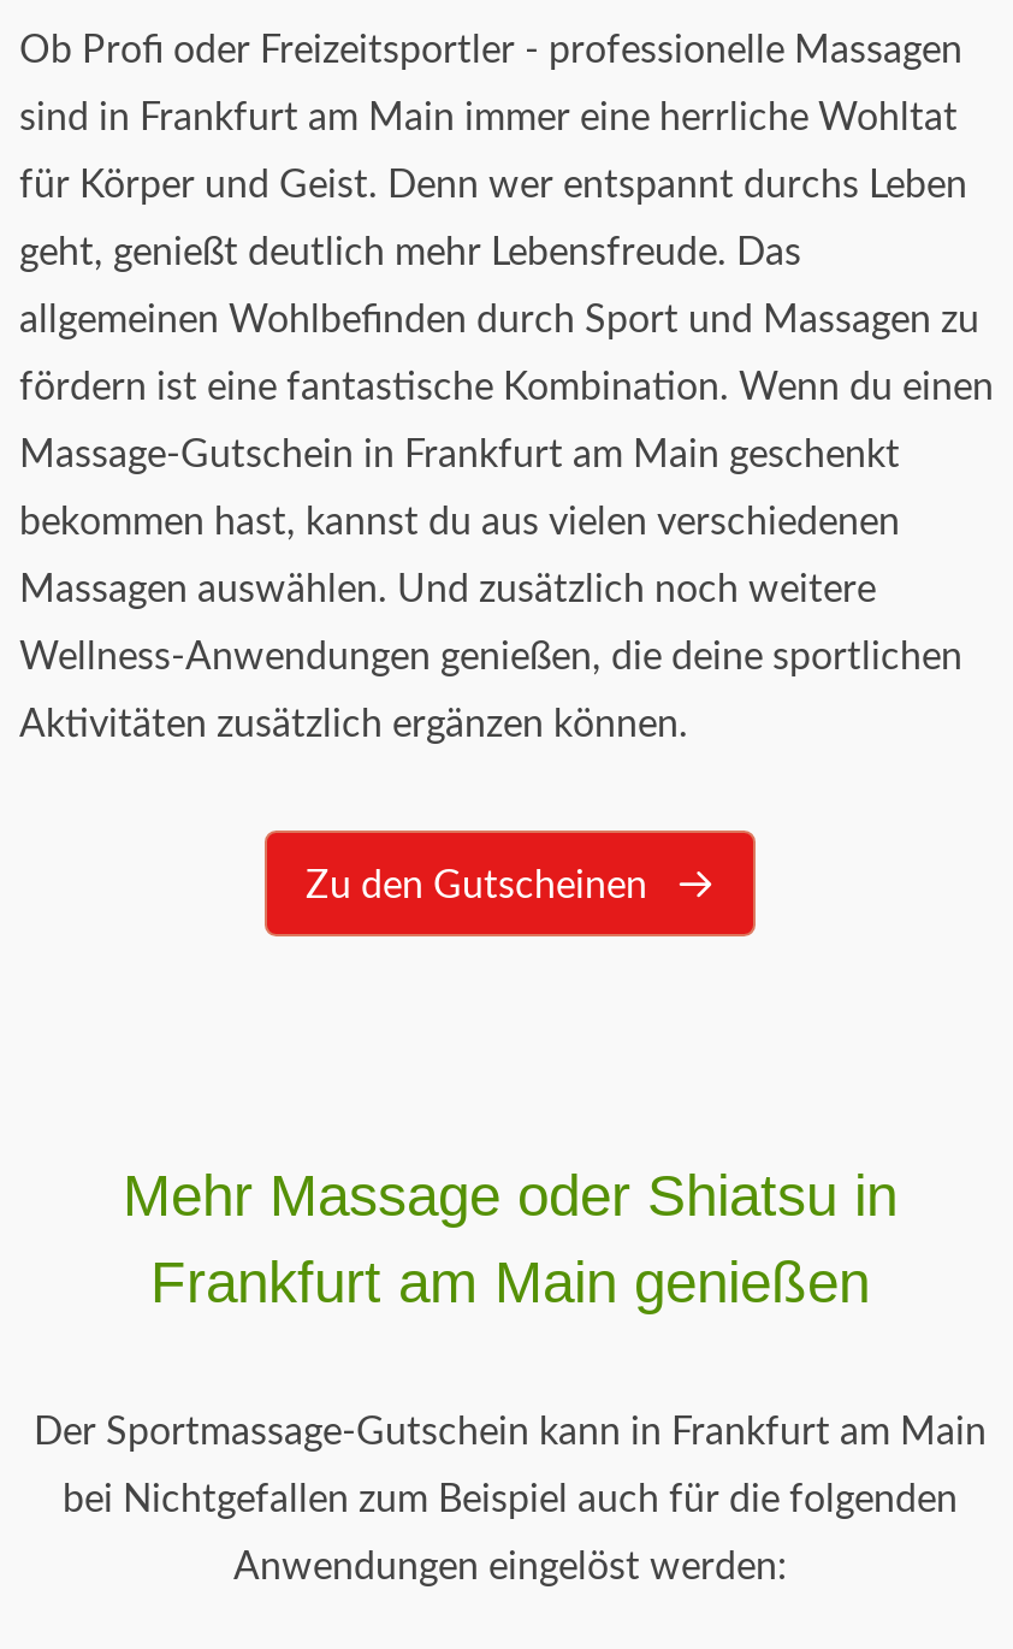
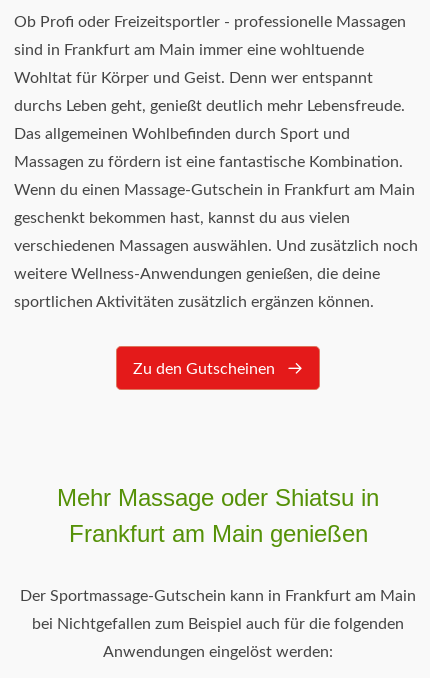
- sind in Frankfurt am Main immer eine herrliche Wohltat
+ sind in Frankfurt am Main immer eine wohltuende

- für Körper und Geist. Denn wer entspannt durchs Leben
+ Wohltat für Körper und Geist. Denn wer entspannt

- geht, genießt deutlich mehr Lebensfreude. Das
+ durchs Leben geht, genießt deutlich mehr Lebensfreude.

- allgemeinen Wohlbefinden durch Sport und Massagen zu
+ Das allgemeinen Wohlbefinden durch Sport und

- fördern ist eine fantastische Kombination. Wenn du einen
+ Massagen zu fördern ist eine fantastische Kombination.

- Massage-Gutschein in Frankfurt am Main geschenkt
+ Wenn du einen Massage-Gutschein in Frankfurt am Main

- bekommen hast, kannst du aus vielen verschiedenen
+ geschenkt bekommen hast, kannst du aus vielen

- Massagen auswählen. Und zusätzlich noch weitere
+ verschiedenen Massagen auswählen. Und zusätzlich noch

- Wellness-Anwendungen genießen, die deine sportlichen
+ weitere Wellness-Anwendungen genießen, die deine

- Aktivitäten zusätzlich ergänzen können.
+ sportlichen Aktivitäten zusätzlich ergänzen können.
